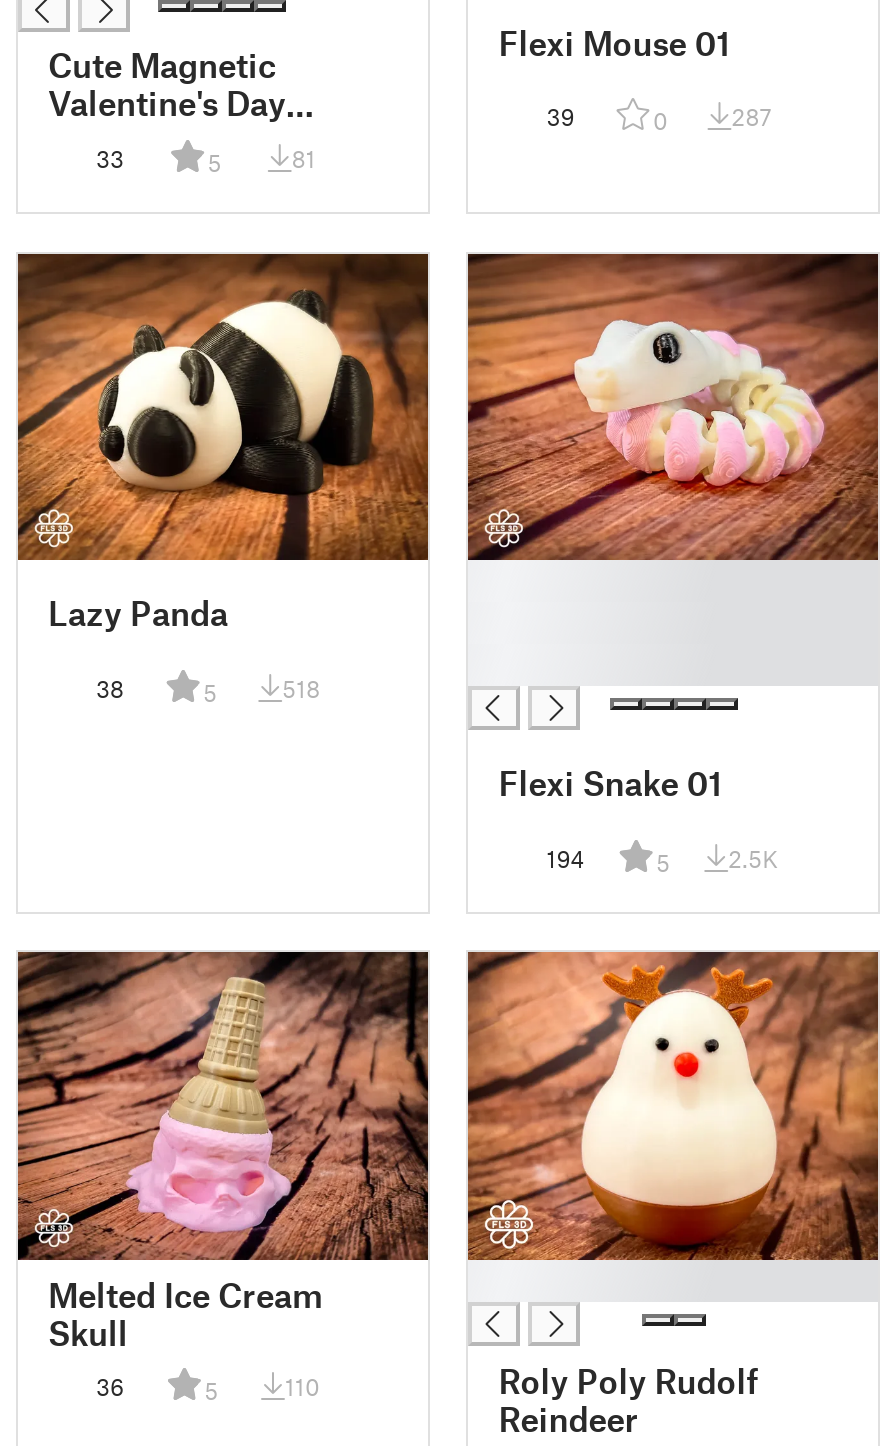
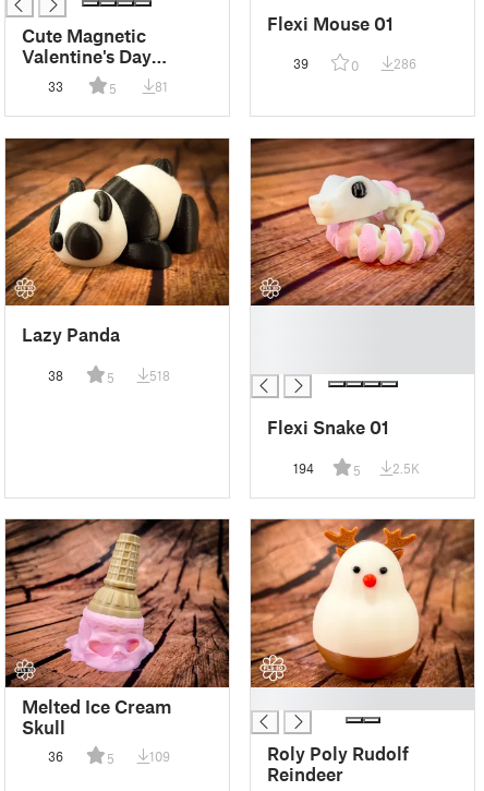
- 287
+ 286

- 110
+ 109
